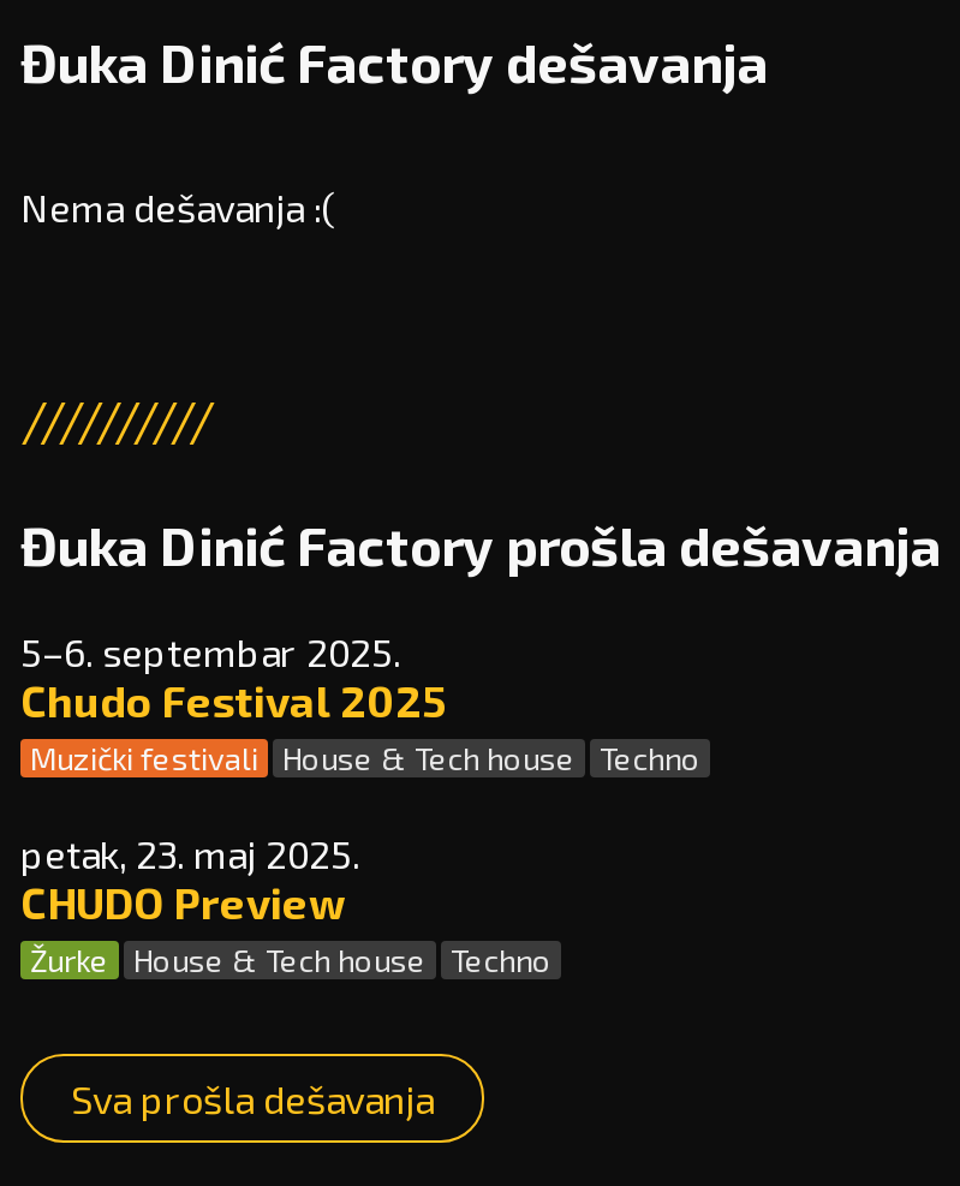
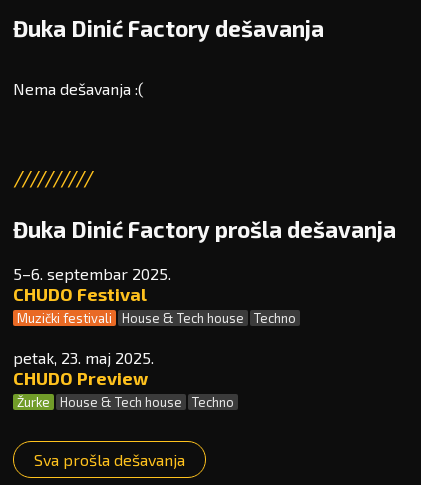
- Chudo Festival 2025
+ CHUDO Festival
